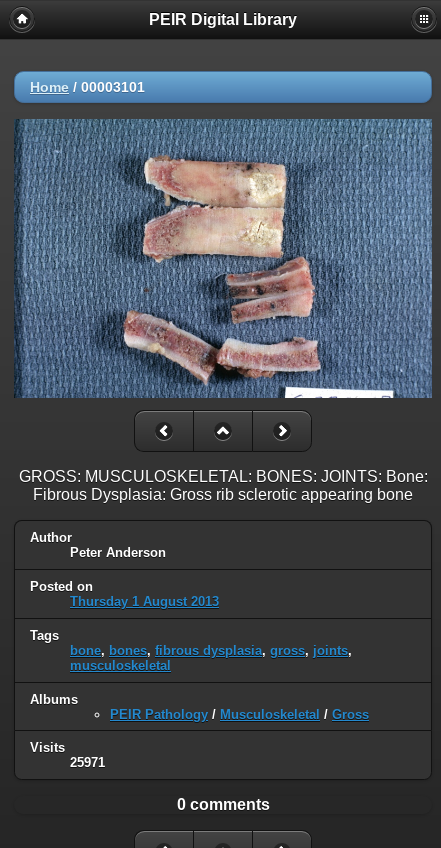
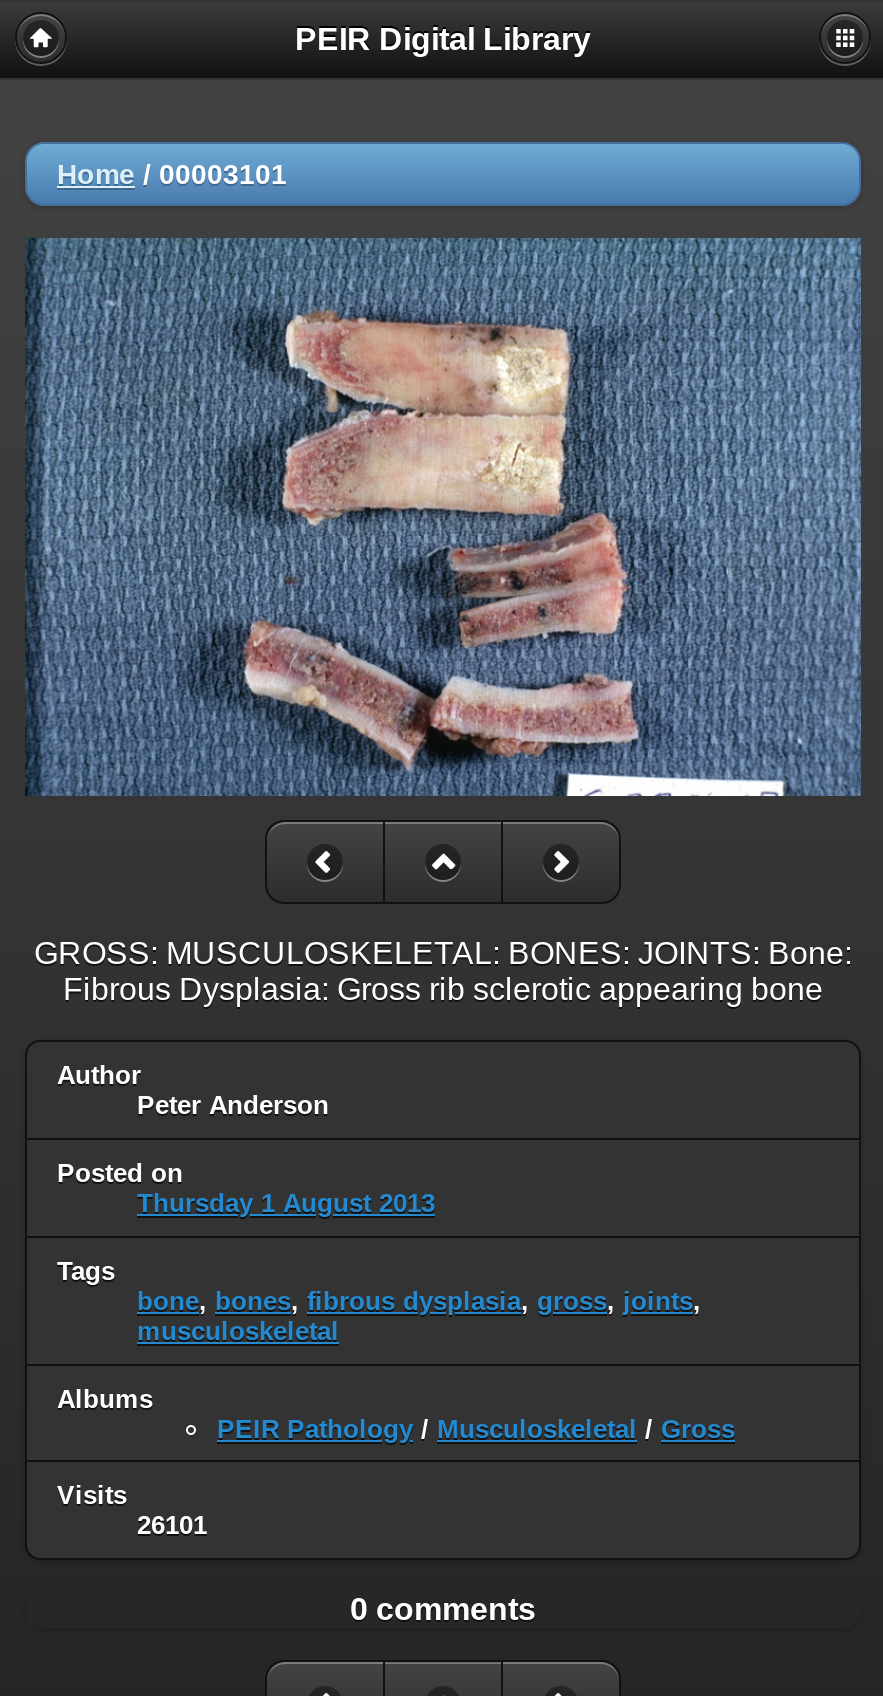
- 25971
+ 26101
